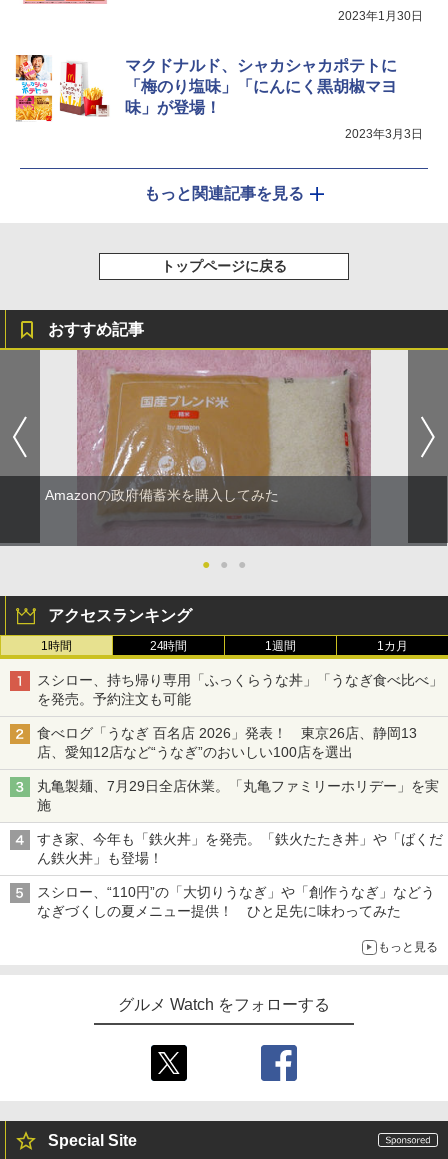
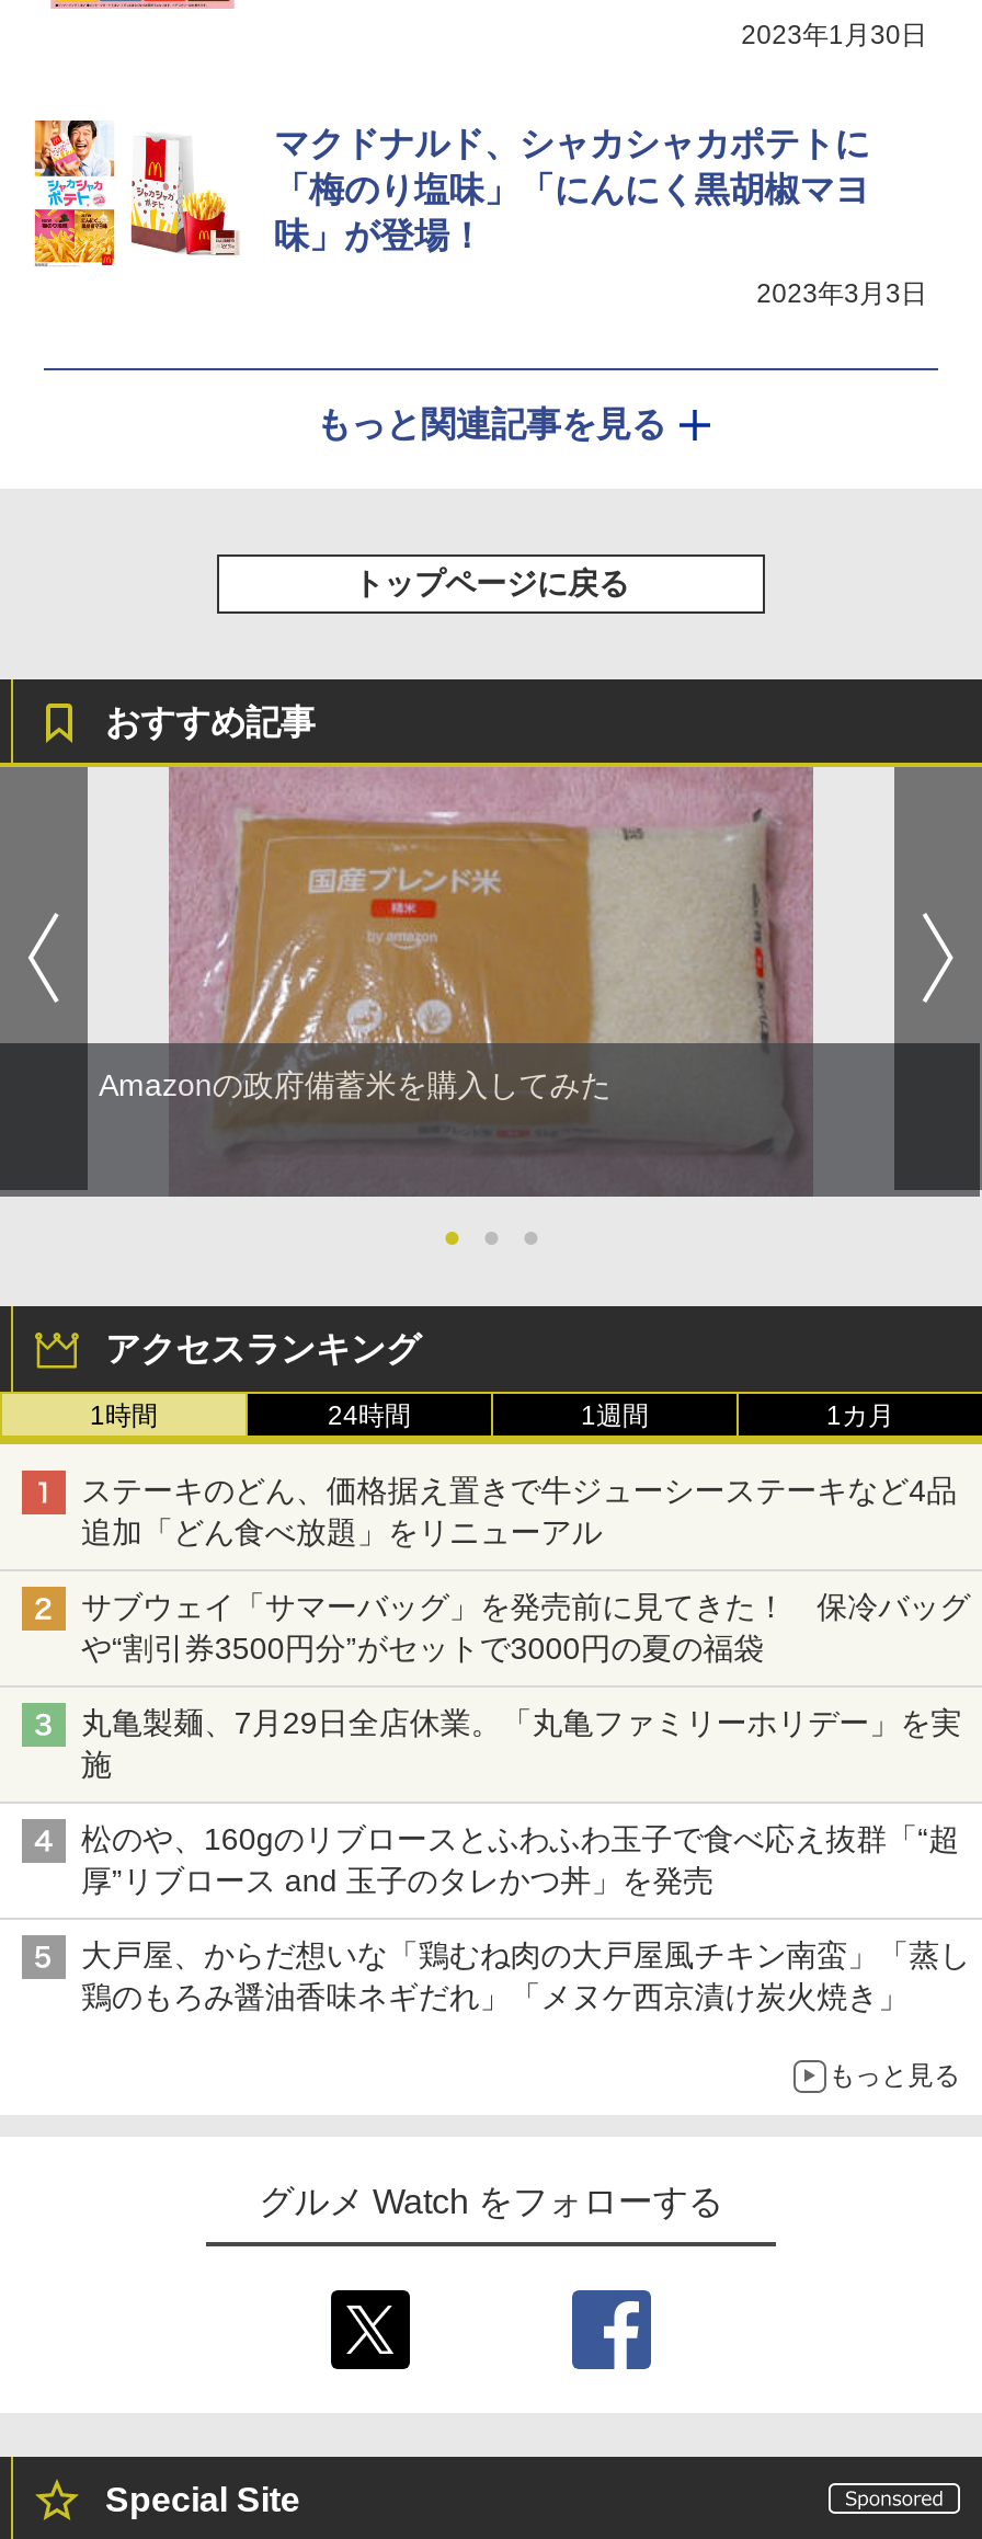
- スシロー、持ち帰り専用「ふっくらうな丼」「うなぎ食べ比べ」
- を発売。予約注文も可能
+ ステーキのどん、価格据え置きで牛ジューシーステーキなど4品
+ 追加「どん食べ放題」をリニューアル

- 食べログ「うなぎ 百名店 2026」発表！ 東京26店、静岡13
- 店、愛知12店など“うなぎ”のおいしい100店を選出
+ サブウェイ「サマーバッグ」を発売前に見てきた！ 保冷バッグ
+ や“割引券3500円分”がセットで3000円の夏の福袋

- すき家、今年も「鉄火丼」を発売。「鉄火たたき丼」や「ばくだ
- ん鉄火丼」も登場！
+ 松のや、160gのリブロースとふわふわ玉子で食べ応え抜群「“超
+ 厚”リブロース and 玉子のタレかつ丼」を発売

- スシロー、“110円”の「大切りうなぎ」や「創作うなぎ」などう
- なぎづくしの夏メニュー提供！ ひと足先に味わってみた
+ 大戸屋、からだ想いな「鶏むね肉の大戸屋風チキン南蛮」「蒸し
+ 鶏のもろみ醤油香味ネギだれ」「メヌケ西京漬け炭火焼き」
